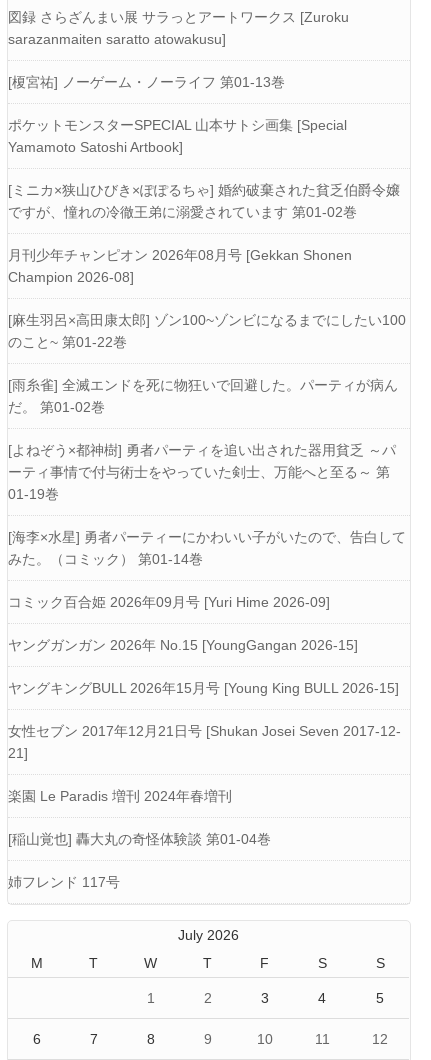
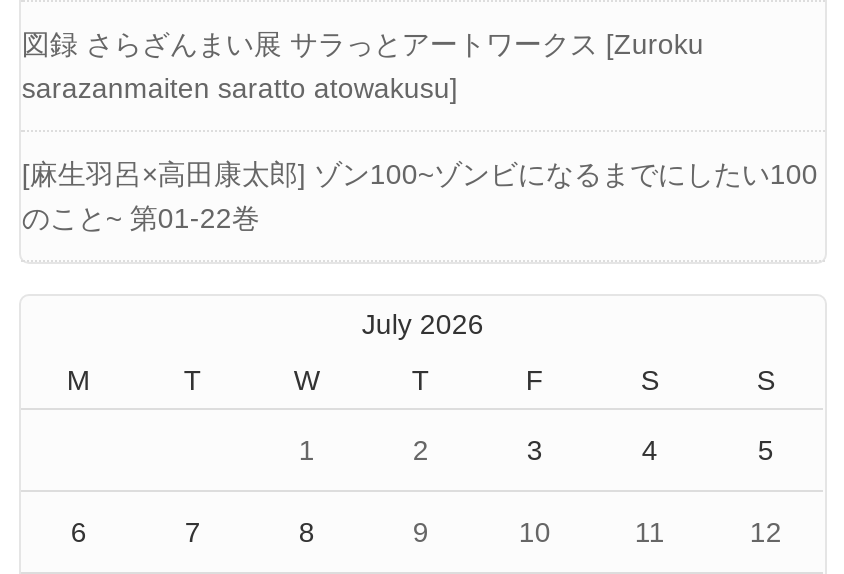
- [榎宮祐] ノーゲーム・ノーライフ 第01-13巻
- ポケットモンスターSPECIAL 山本サトシ画集 [Special
- Yamamoto Satoshi Artbook]
- [ミニカ×狭山ひびき×ぽぽるちゃ] 婚約破棄された貧乏伯爵令嬢
- ですが、憧れの冷徹王弟に溺愛されています 第01-02巻
- 月刊少年チャンピオン 2026年08月号 [Gekkan Shonen
- Champion 2026-08]

- [雨糸雀] 全滅エンドを死に物狂いで回避した。パーティが病ん
- だ。 第01-02巻
- [よねぞう×都神樹] 勇者パーティを追い出された器用貧乏 ～パ
- ーティ事情で付与術士をやっていた剣士、万能へと至る～ 第
- 01-19巻
- [海李×水星] 勇者パーティーにかわいい子がいたので、告白して
- みた。（コミック） 第01-14巻
- コミック百合姫 2026年09月号 [Yuri Hime 2026-09]
- ヤングガンガン 2026年 No.15 [YoungGangan 2026-15]
- ヤングキングBULL 2026年15月号 [Young King BULL 2026-15]
- 女性セブン 2017年12月21日号 [Shukan Josei Seven 2017-12-
- 21]
- 楽園 Le Paradis 増刊 2024年春増刊
- [稲山覚也] 轟大丸の奇怪体験談 第01-04巻
- 姉フレンド 117号
